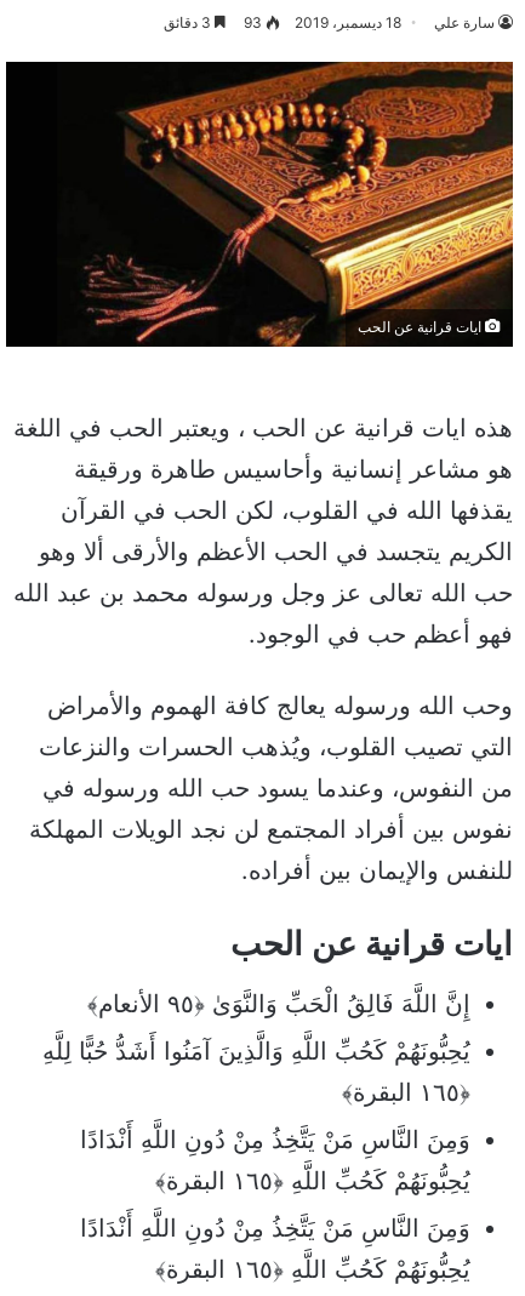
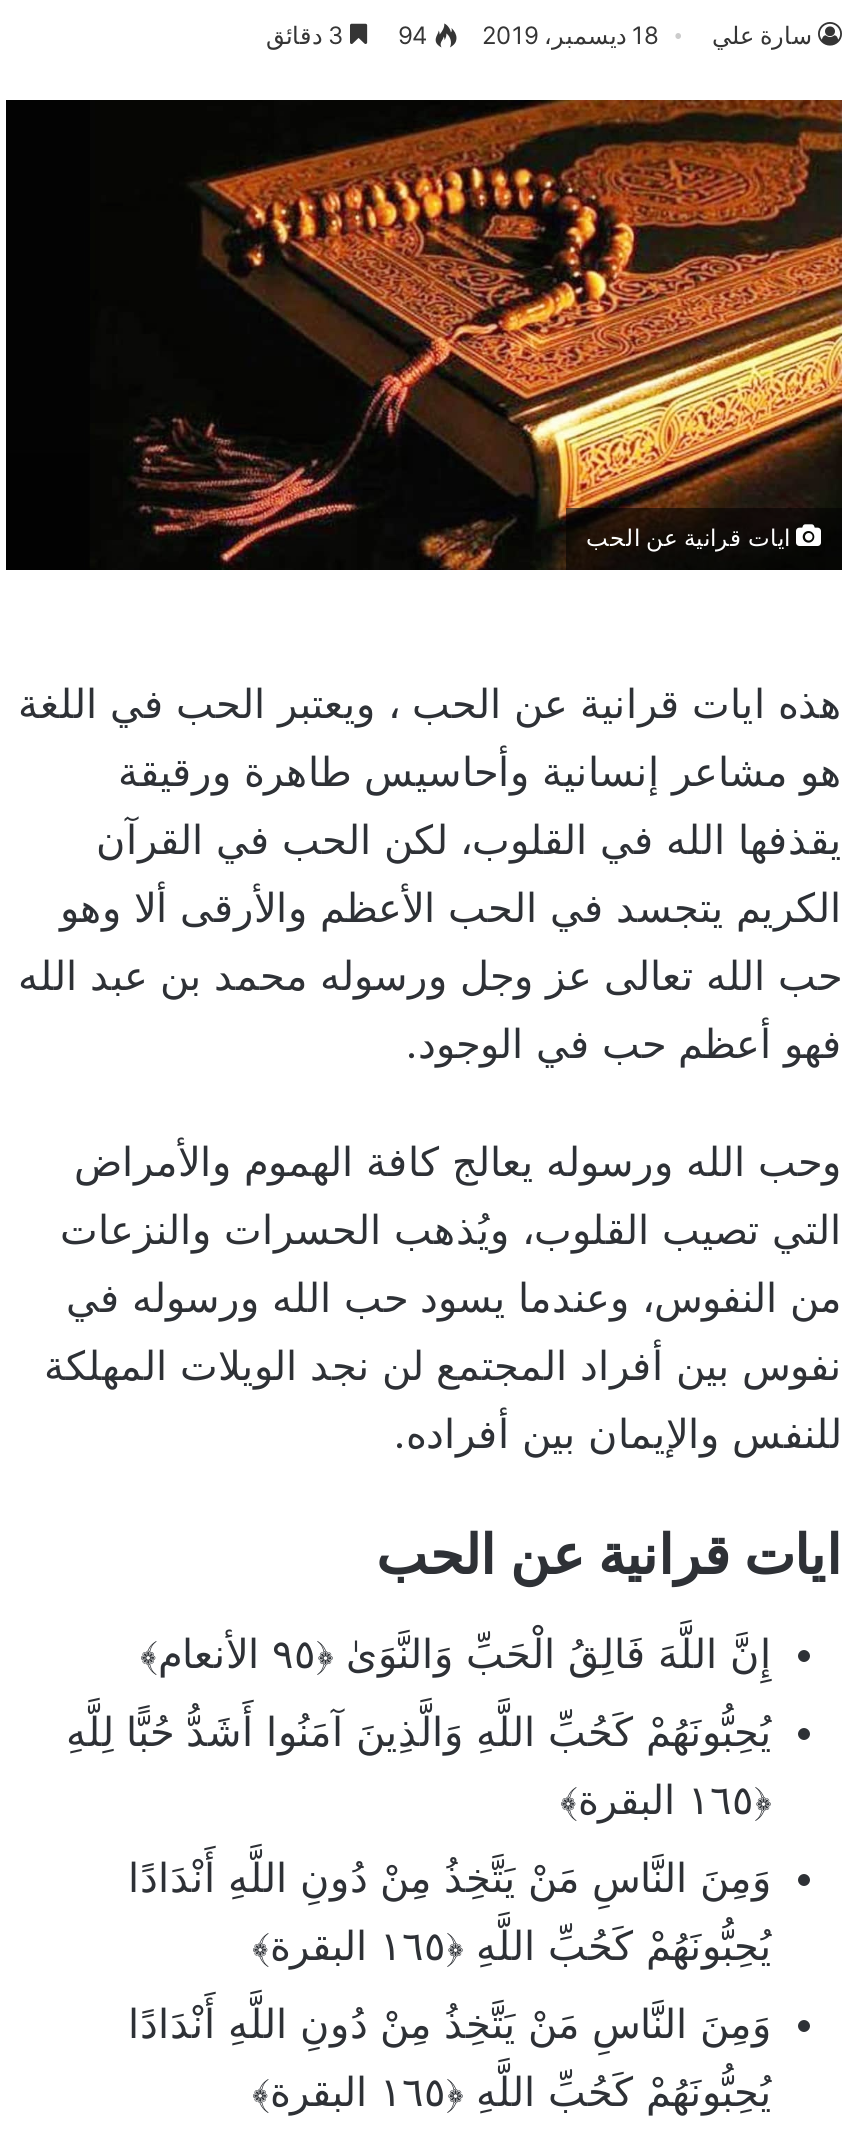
- 93
+ 94
